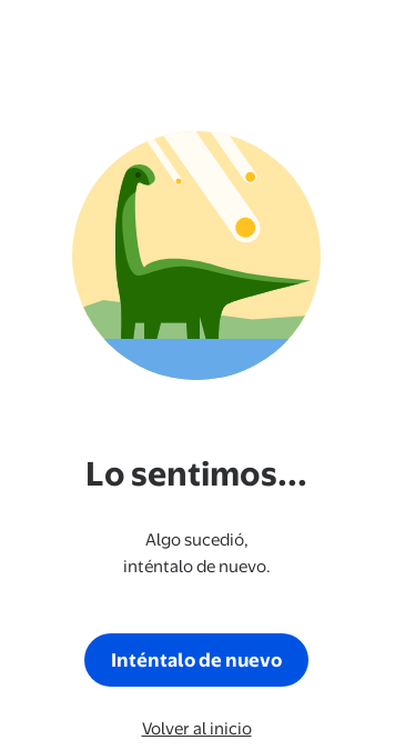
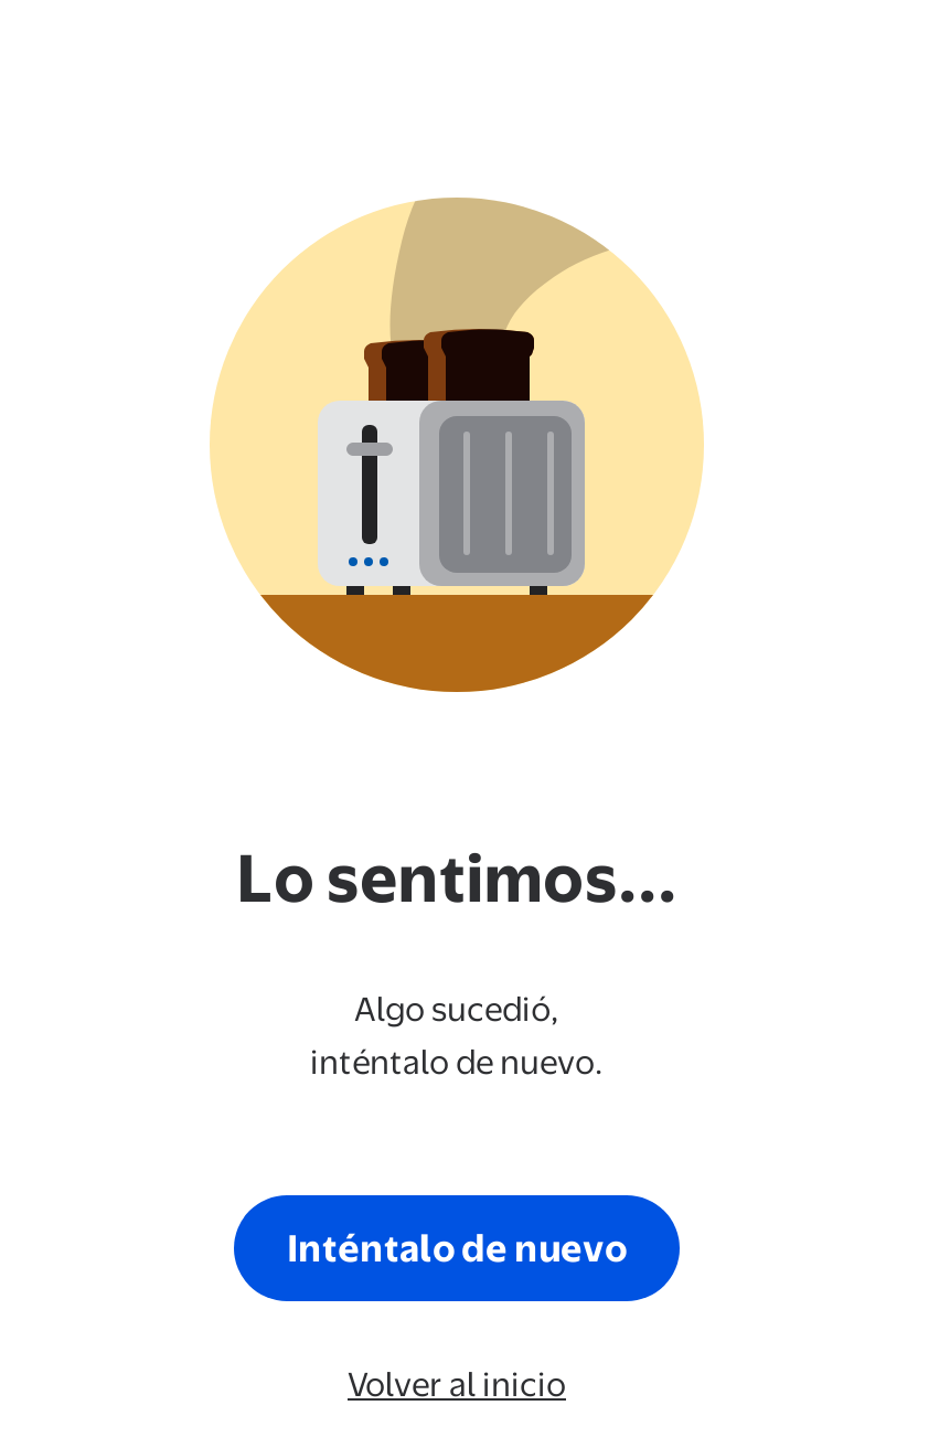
- [image]
+ [image]
